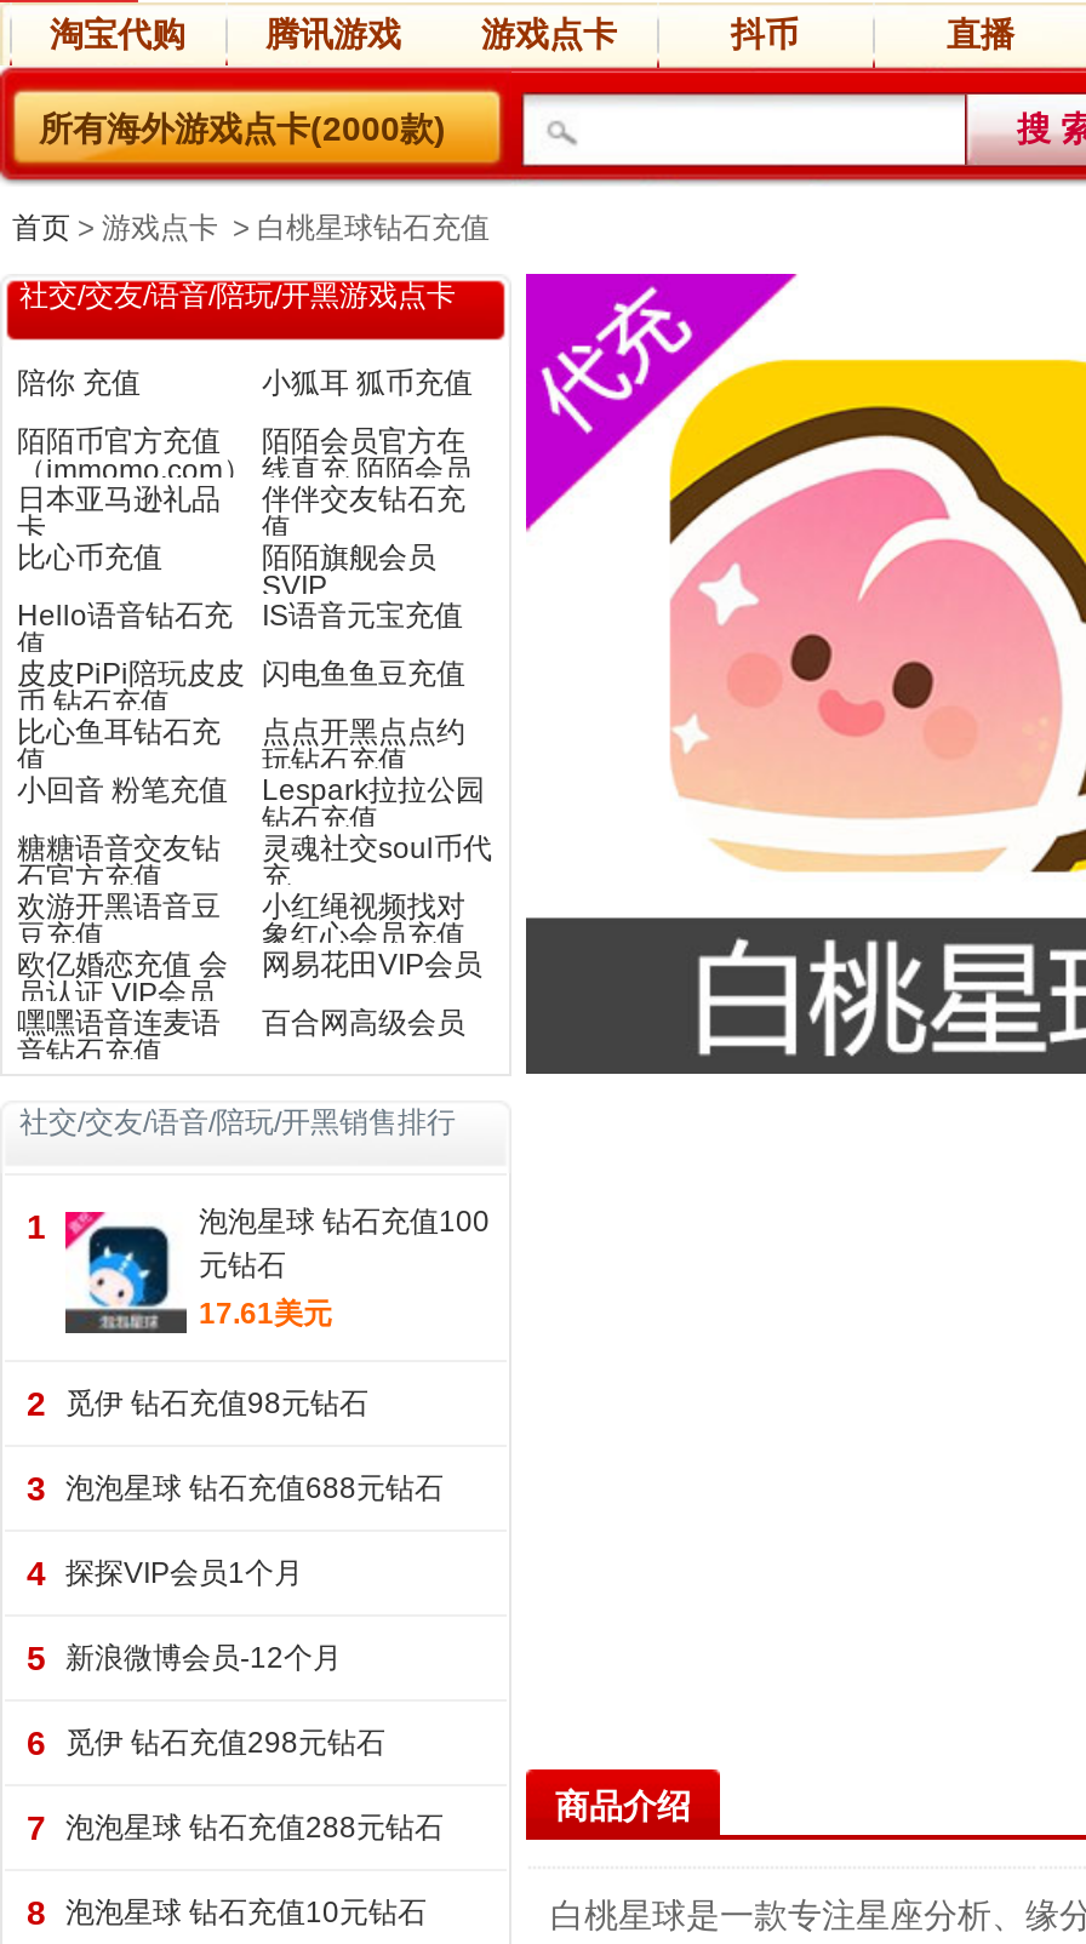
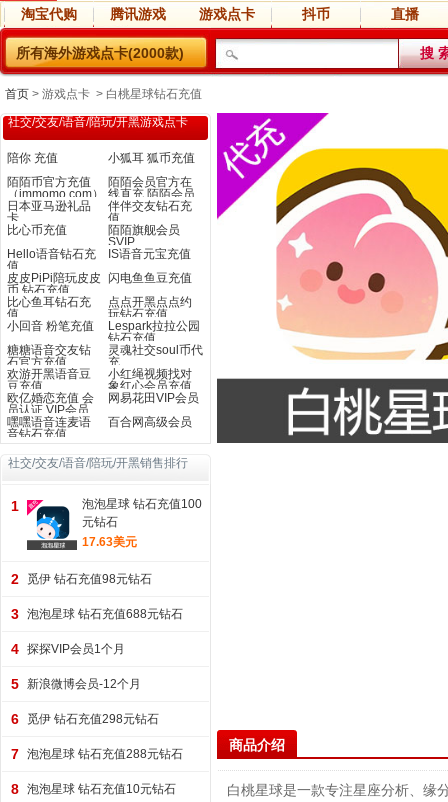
- 17.61美元
+ 17.63美元
